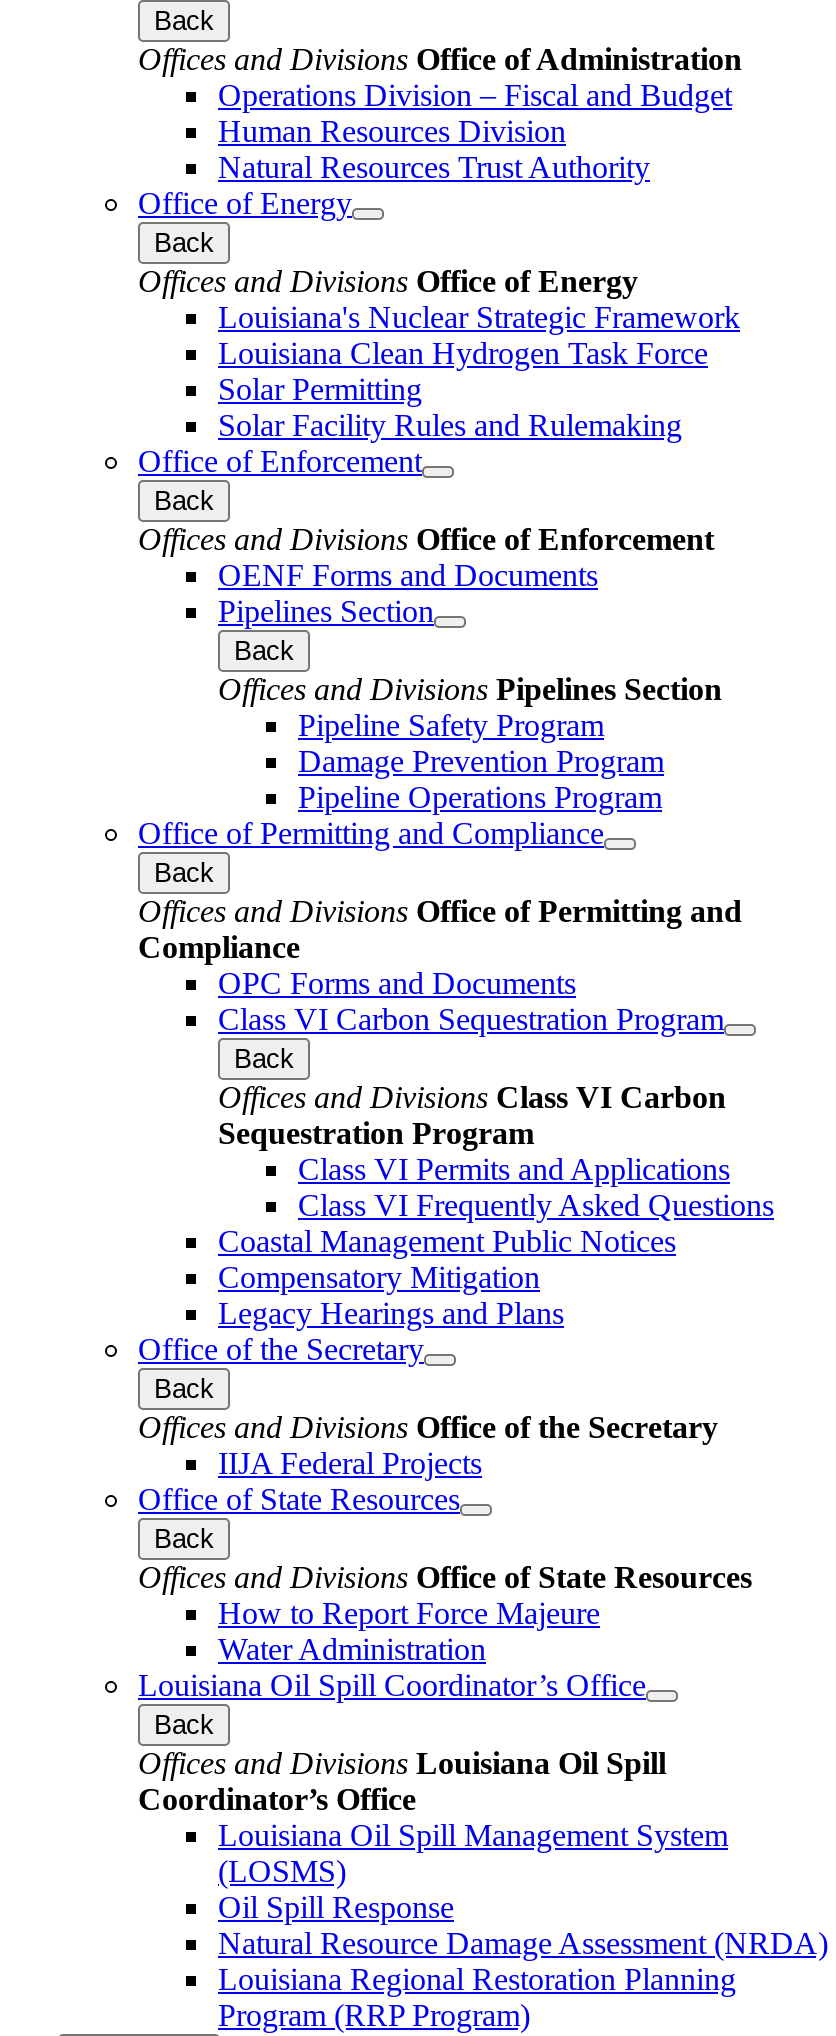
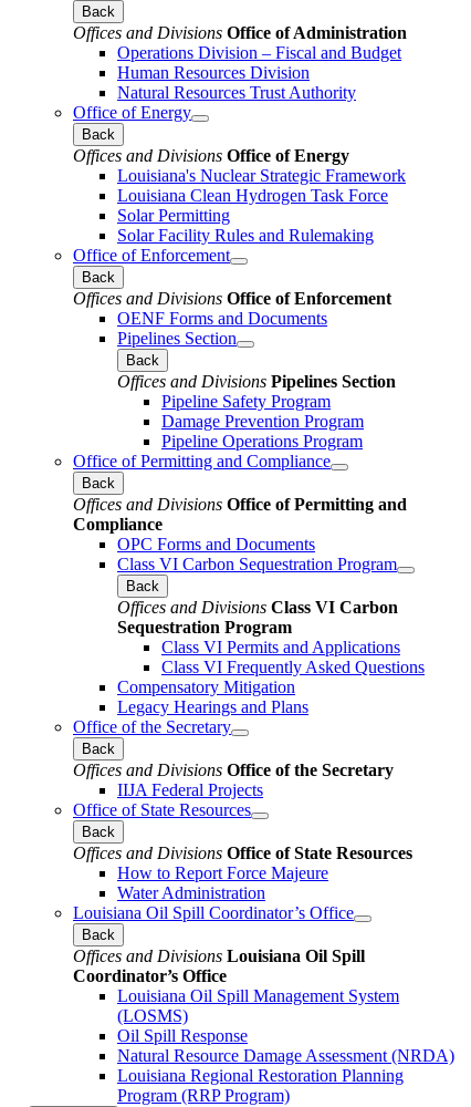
- Coastal Management Public Notices
